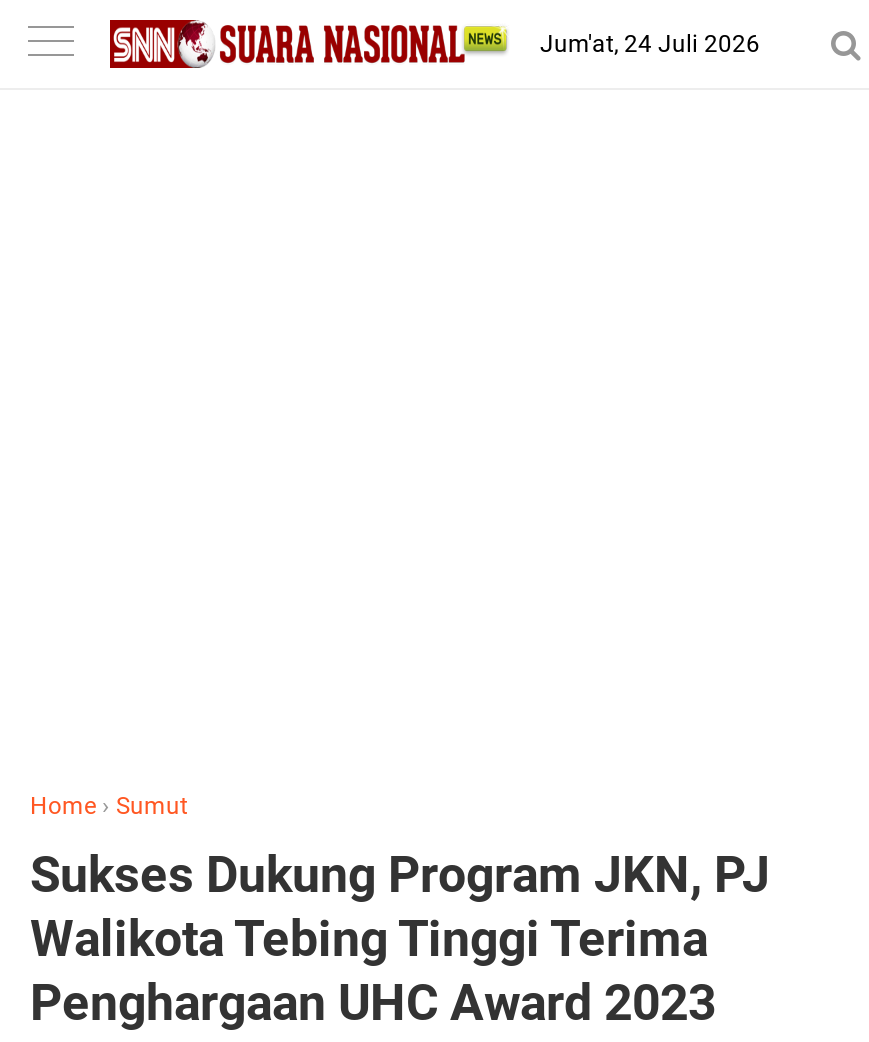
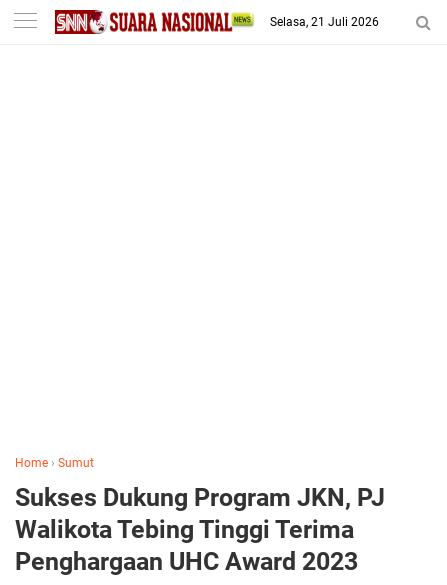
- Jum'at, 24 Juli 2026
+ Selasa, 21 Juli 2026
